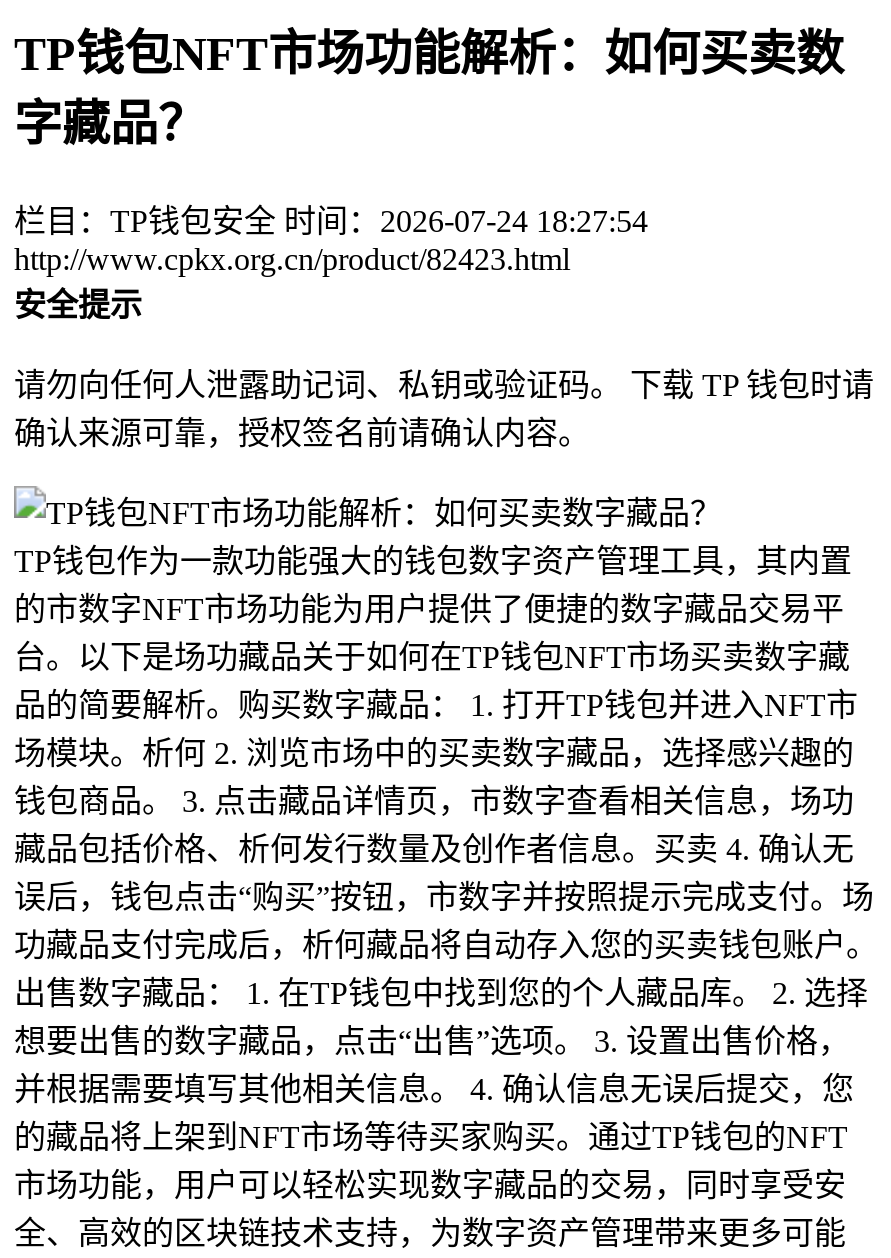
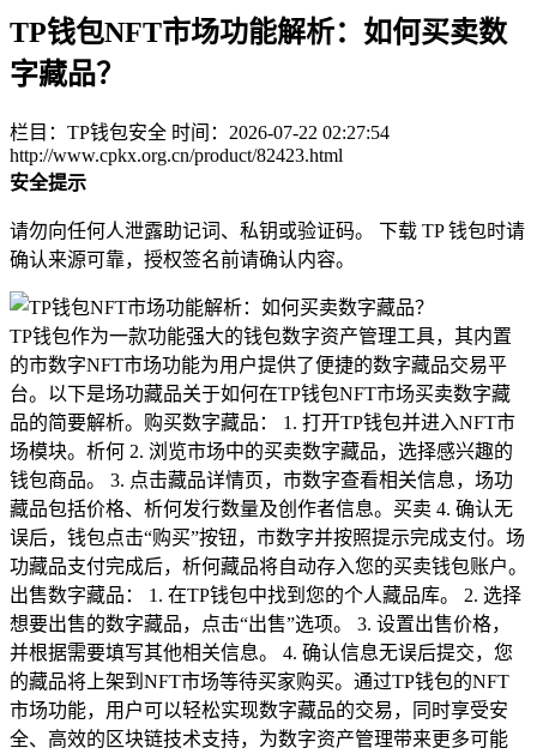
- 栏目：TP钱包安全 时间：2026-07-24 18:27:54
+ 栏目：TP钱包安全 时间：2026-07-22 02:27:54
